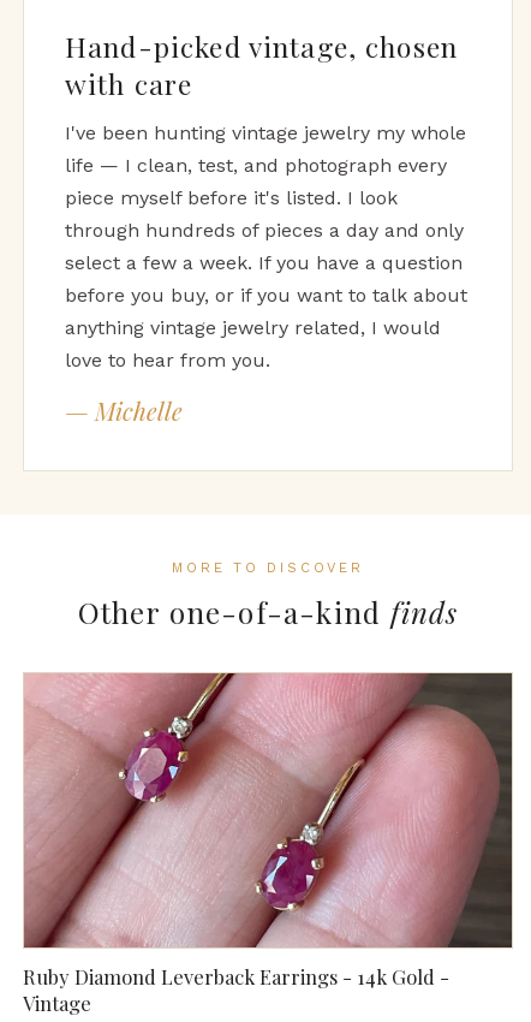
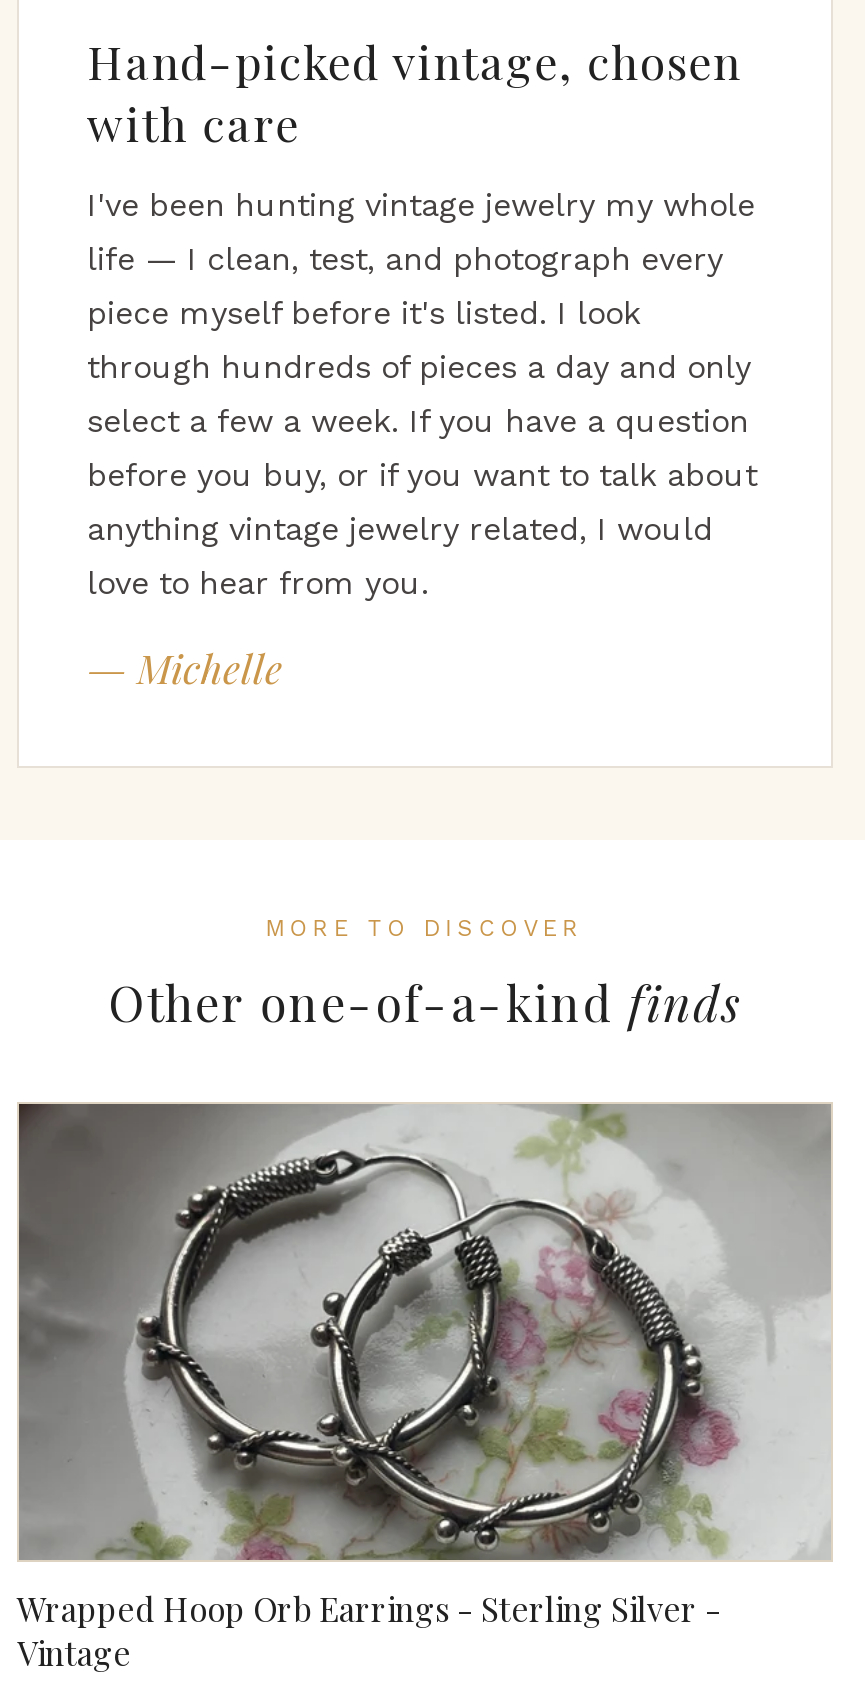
- [image]
- Ruby Diamond Leverback Earrings - 14k Gold -
+ [image]
+ Wrapped Hoop Orb Earrings - Sterling Silver -
